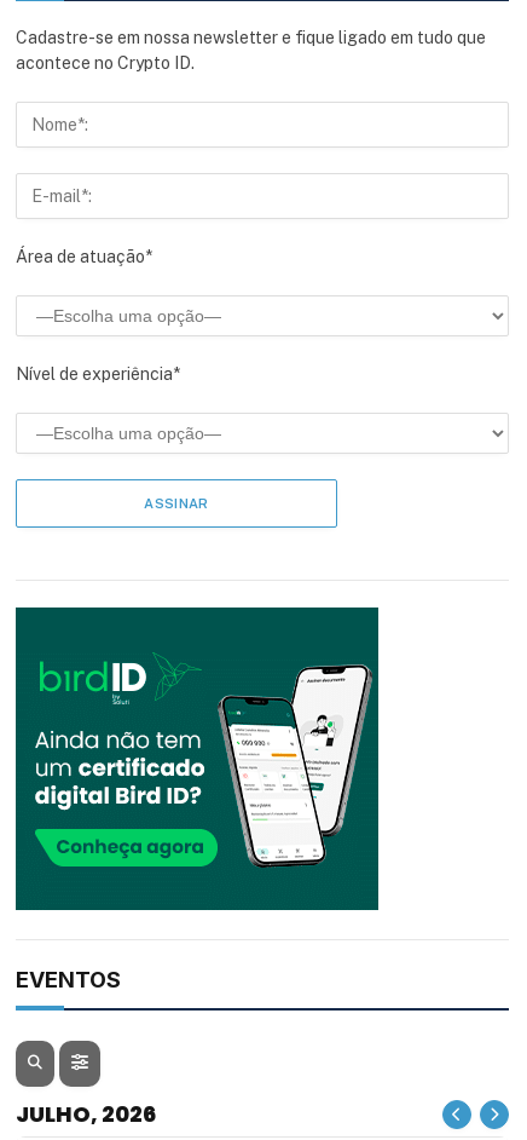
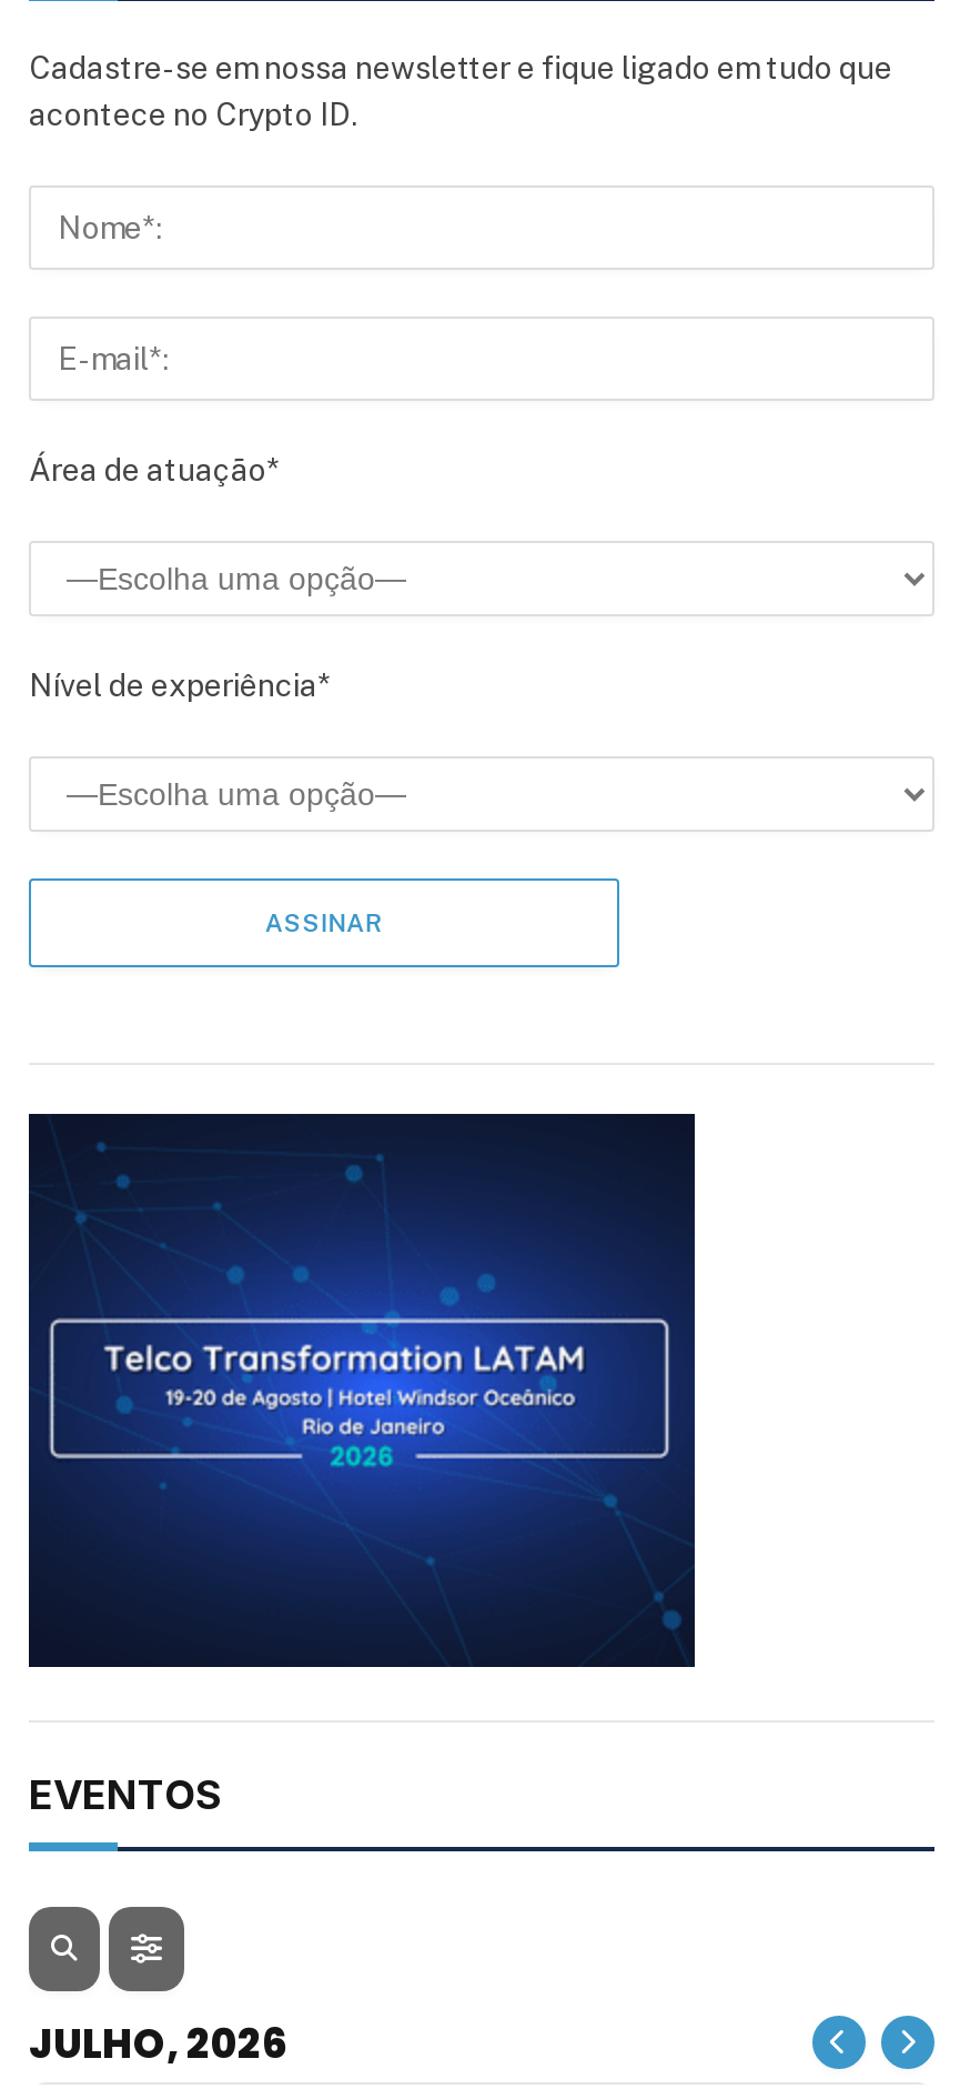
- [image]
+ [image]
